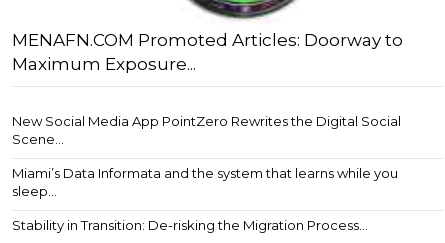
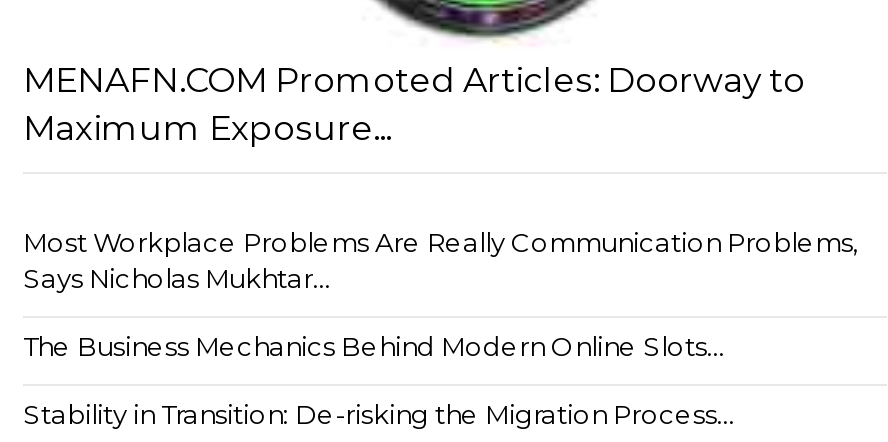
- New Social Media App PointZero Rewrites the Digital Social
- Scene...
+ Most Workplace Problems Are Really Communication Problems,
+ Says Nicholas Mukhtar...

- Miami’s Data Informata and the system that learns while you
- sleep...
+ The Business Mechanics Behind Modern Online Slots...
